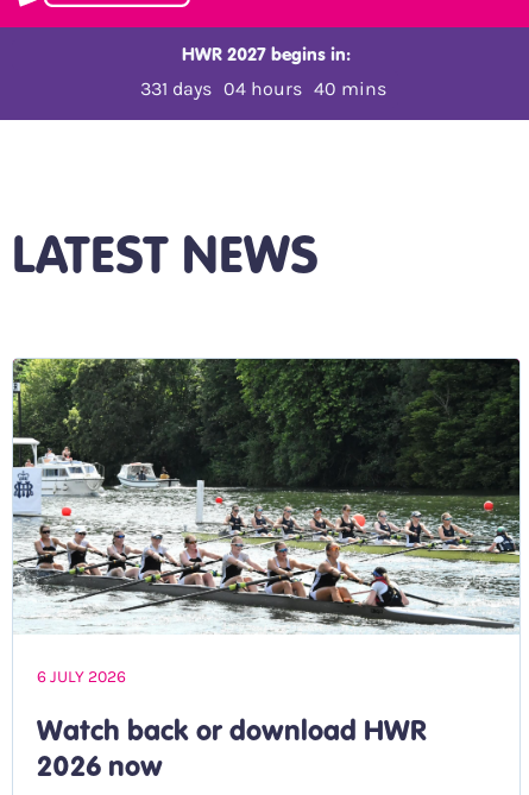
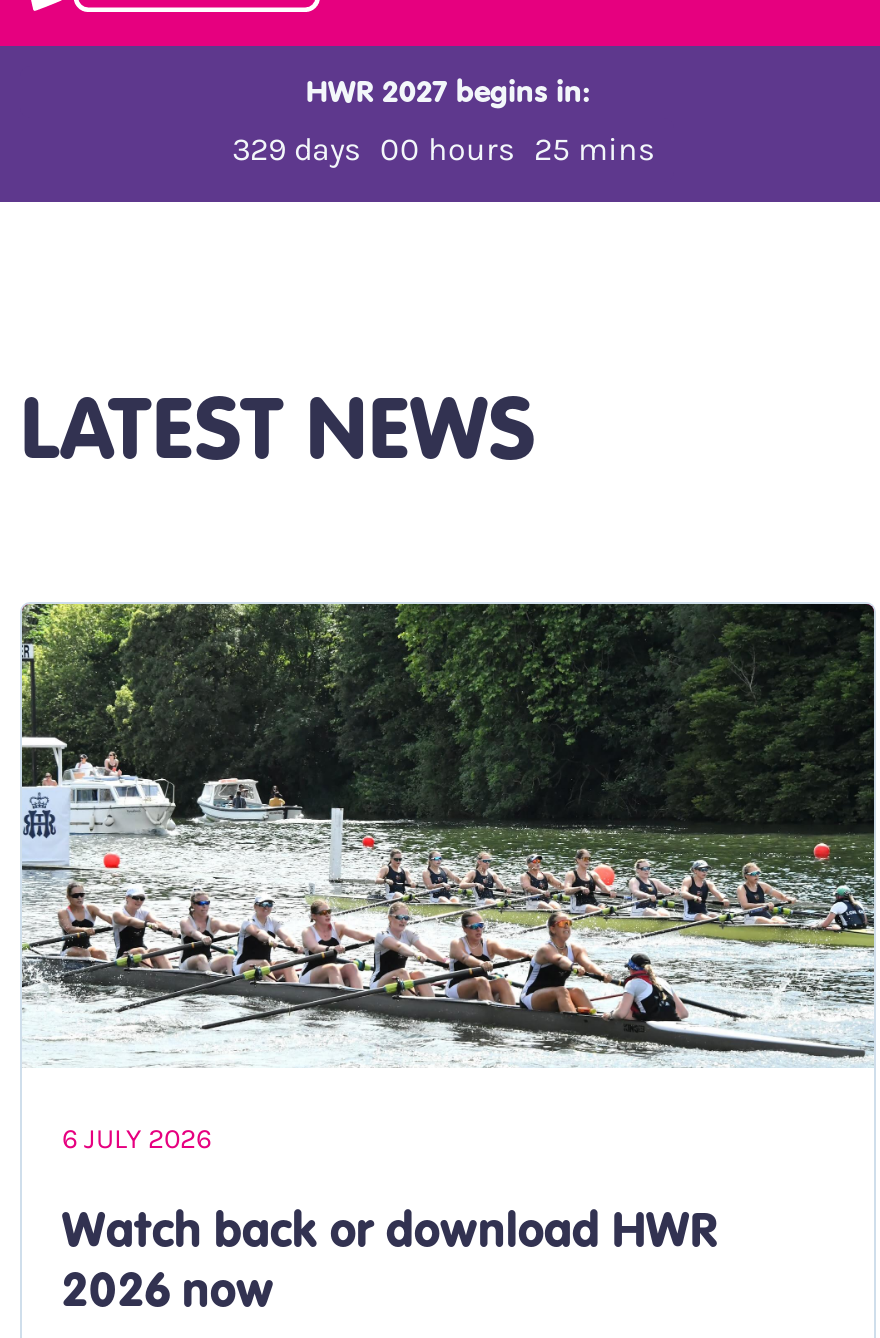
- 331 days 04 hours 40 mins
+ 329 days 00 hours 25 mins
